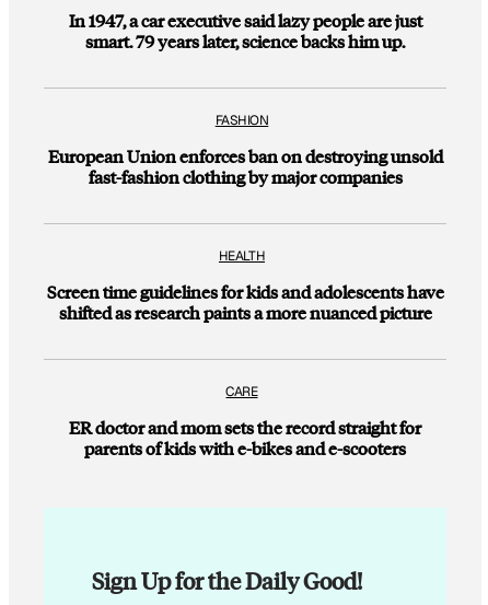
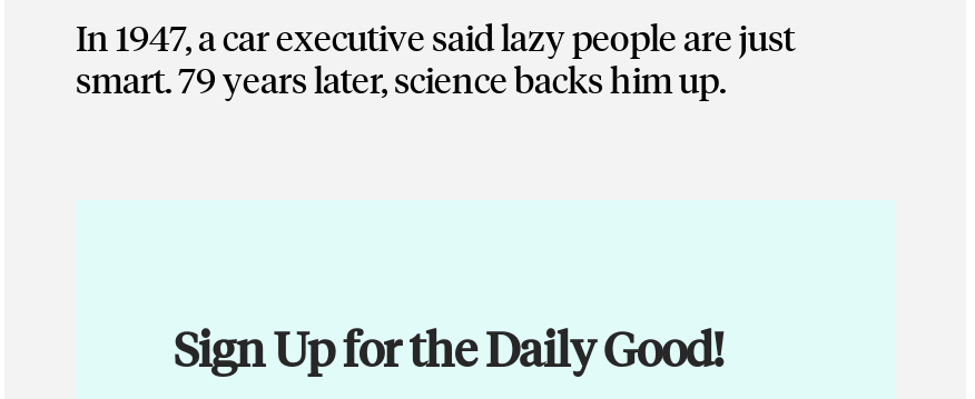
- FASHION
- European Union enforces ban on destroying unsold
- fast-fashion clothing by major companies

- HEALTH
- Screen time guidelines for kids and adolescents have
- shifted as research paints a more nuanced picture

- CARE
- ER doctor and mom sets the record straight for
- parents of kids with e-bikes and e-scooters
